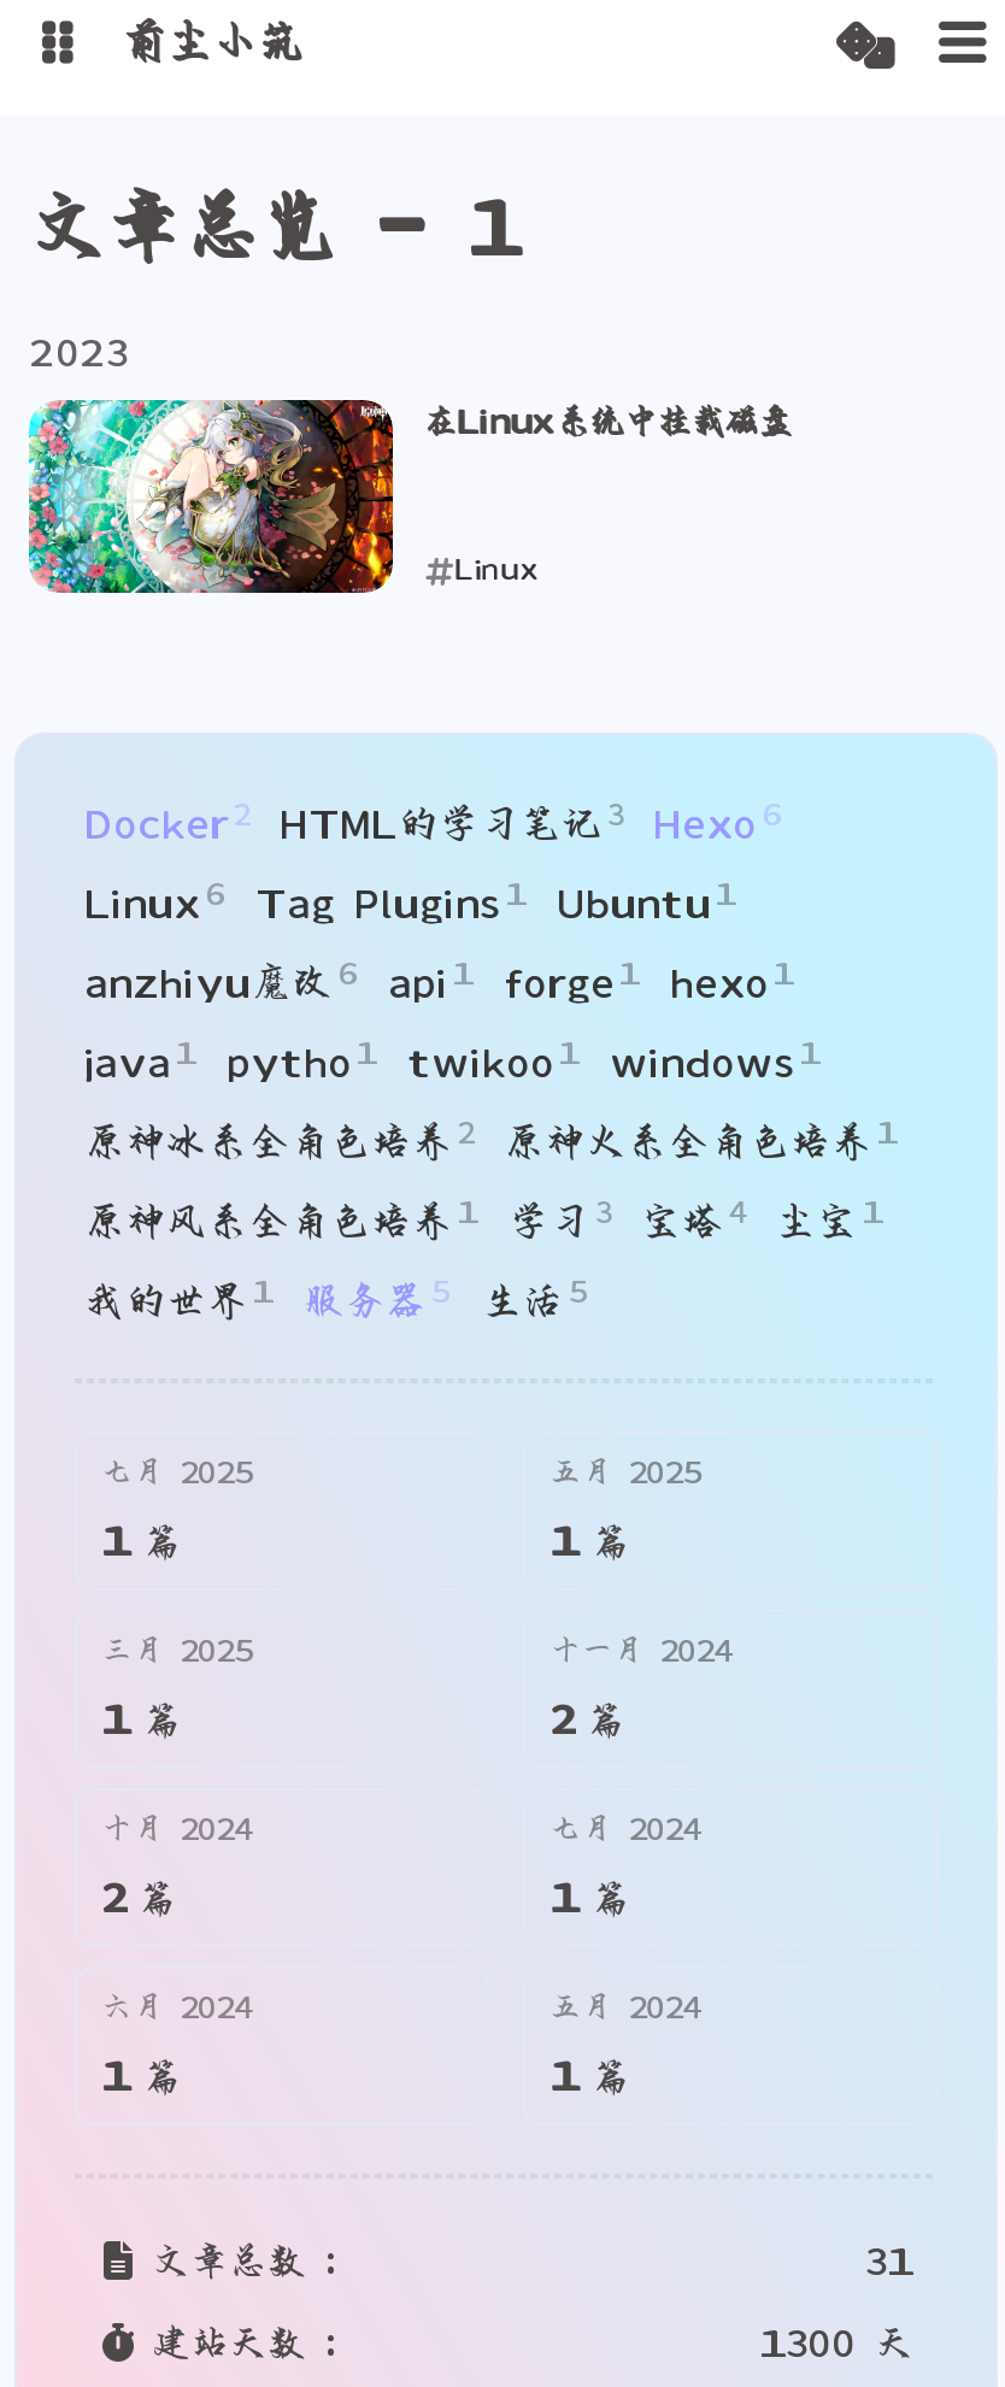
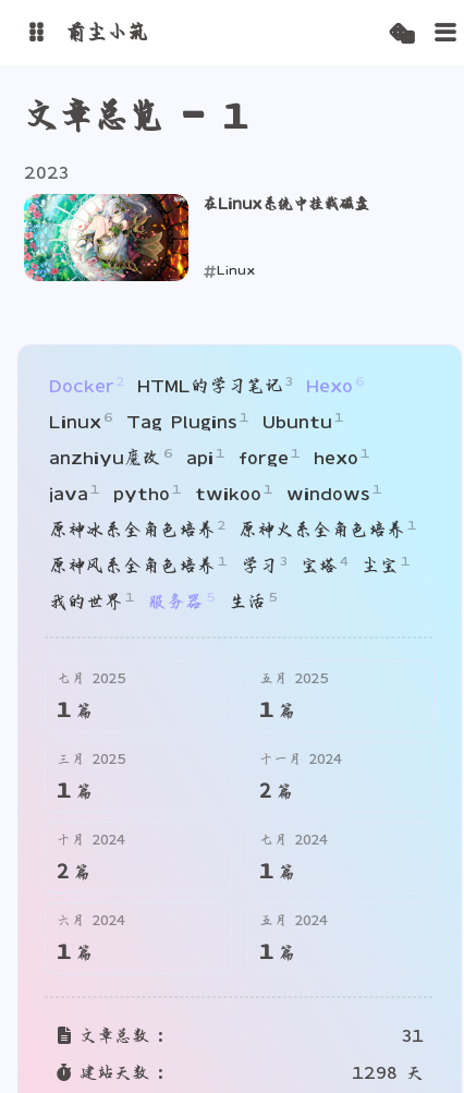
- 1300 天
+ 1298 天
